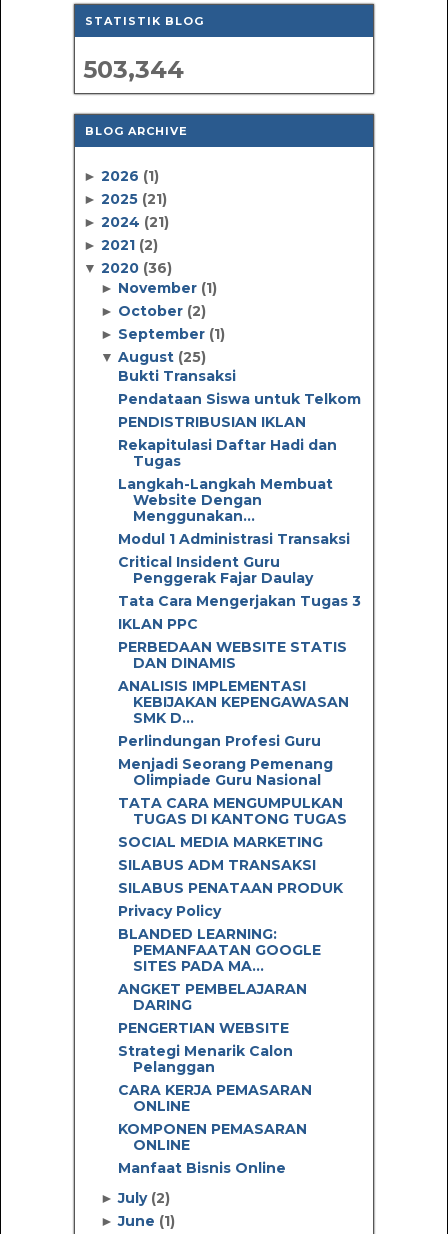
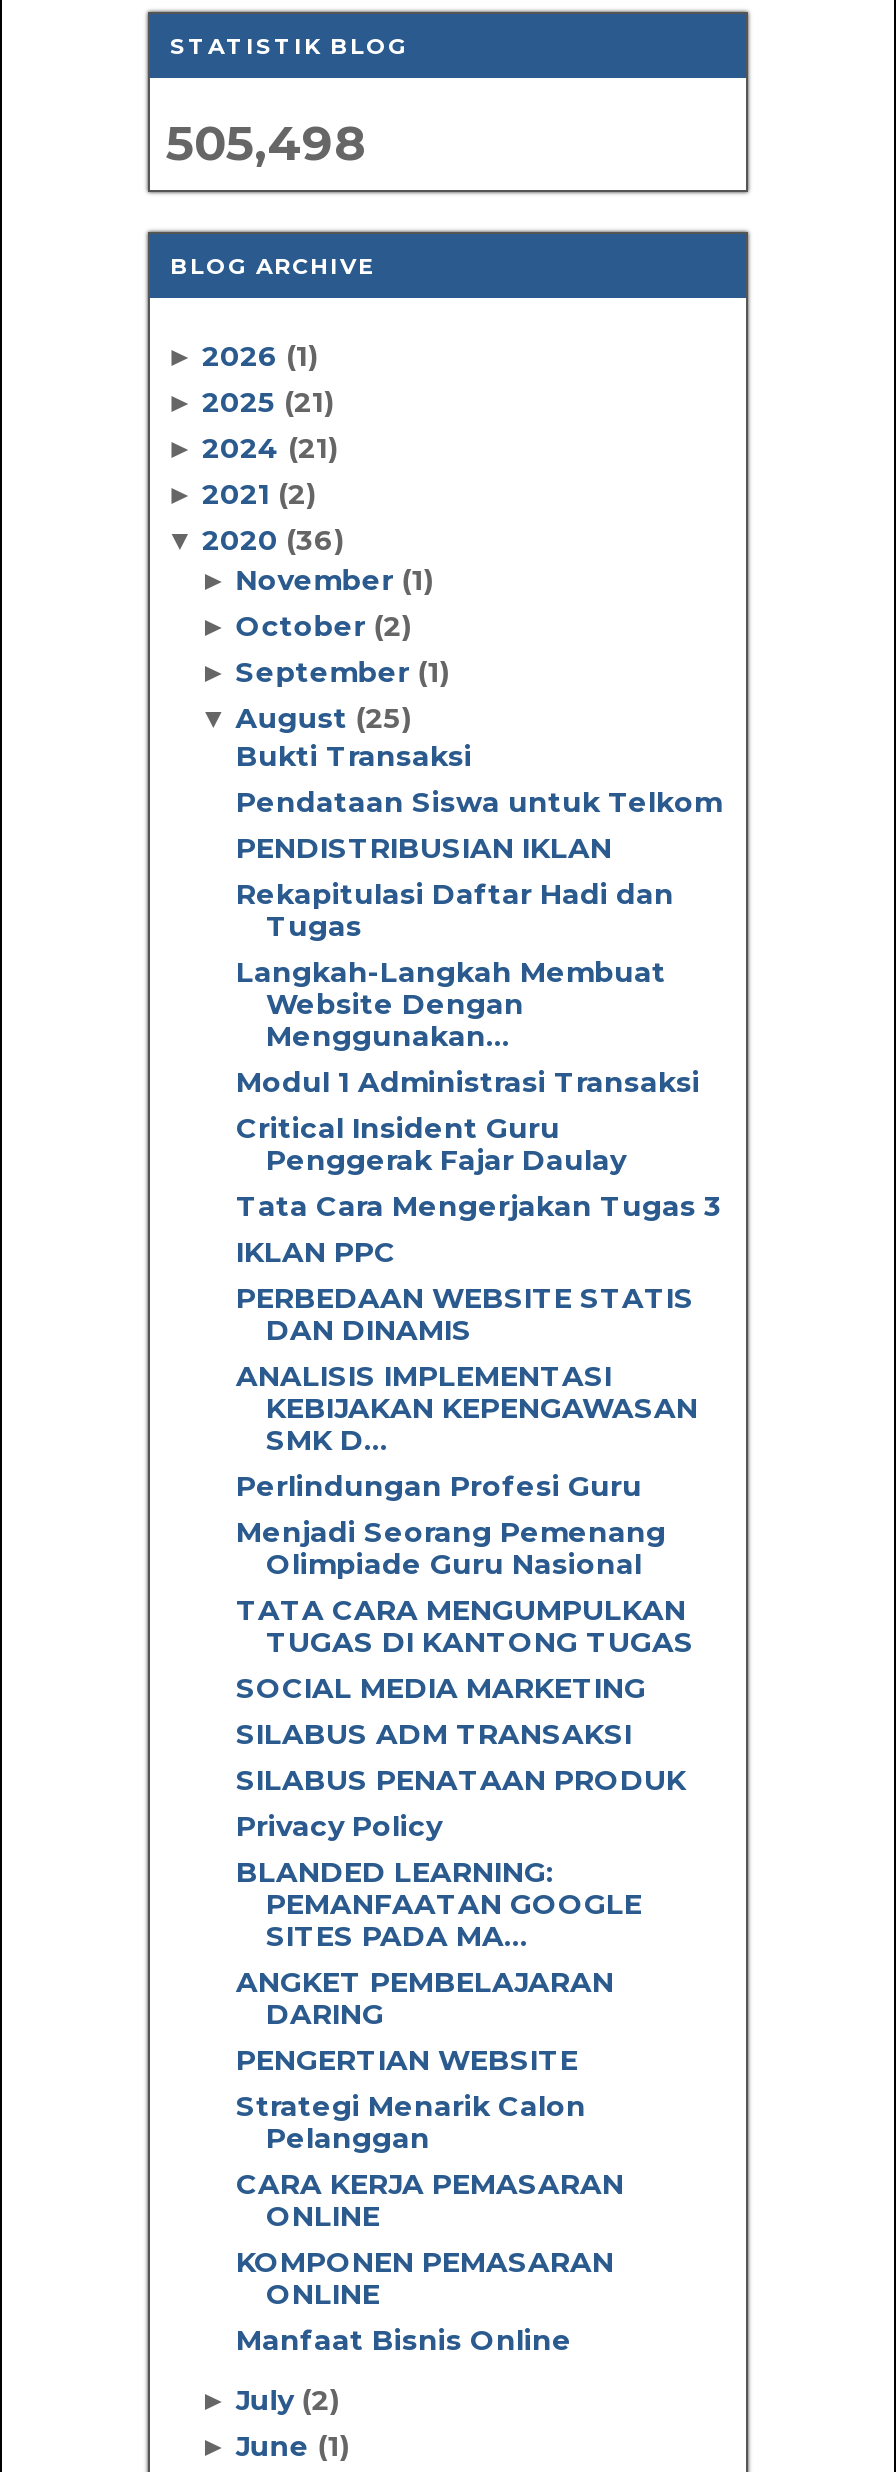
- 503,344
+ 505,498
